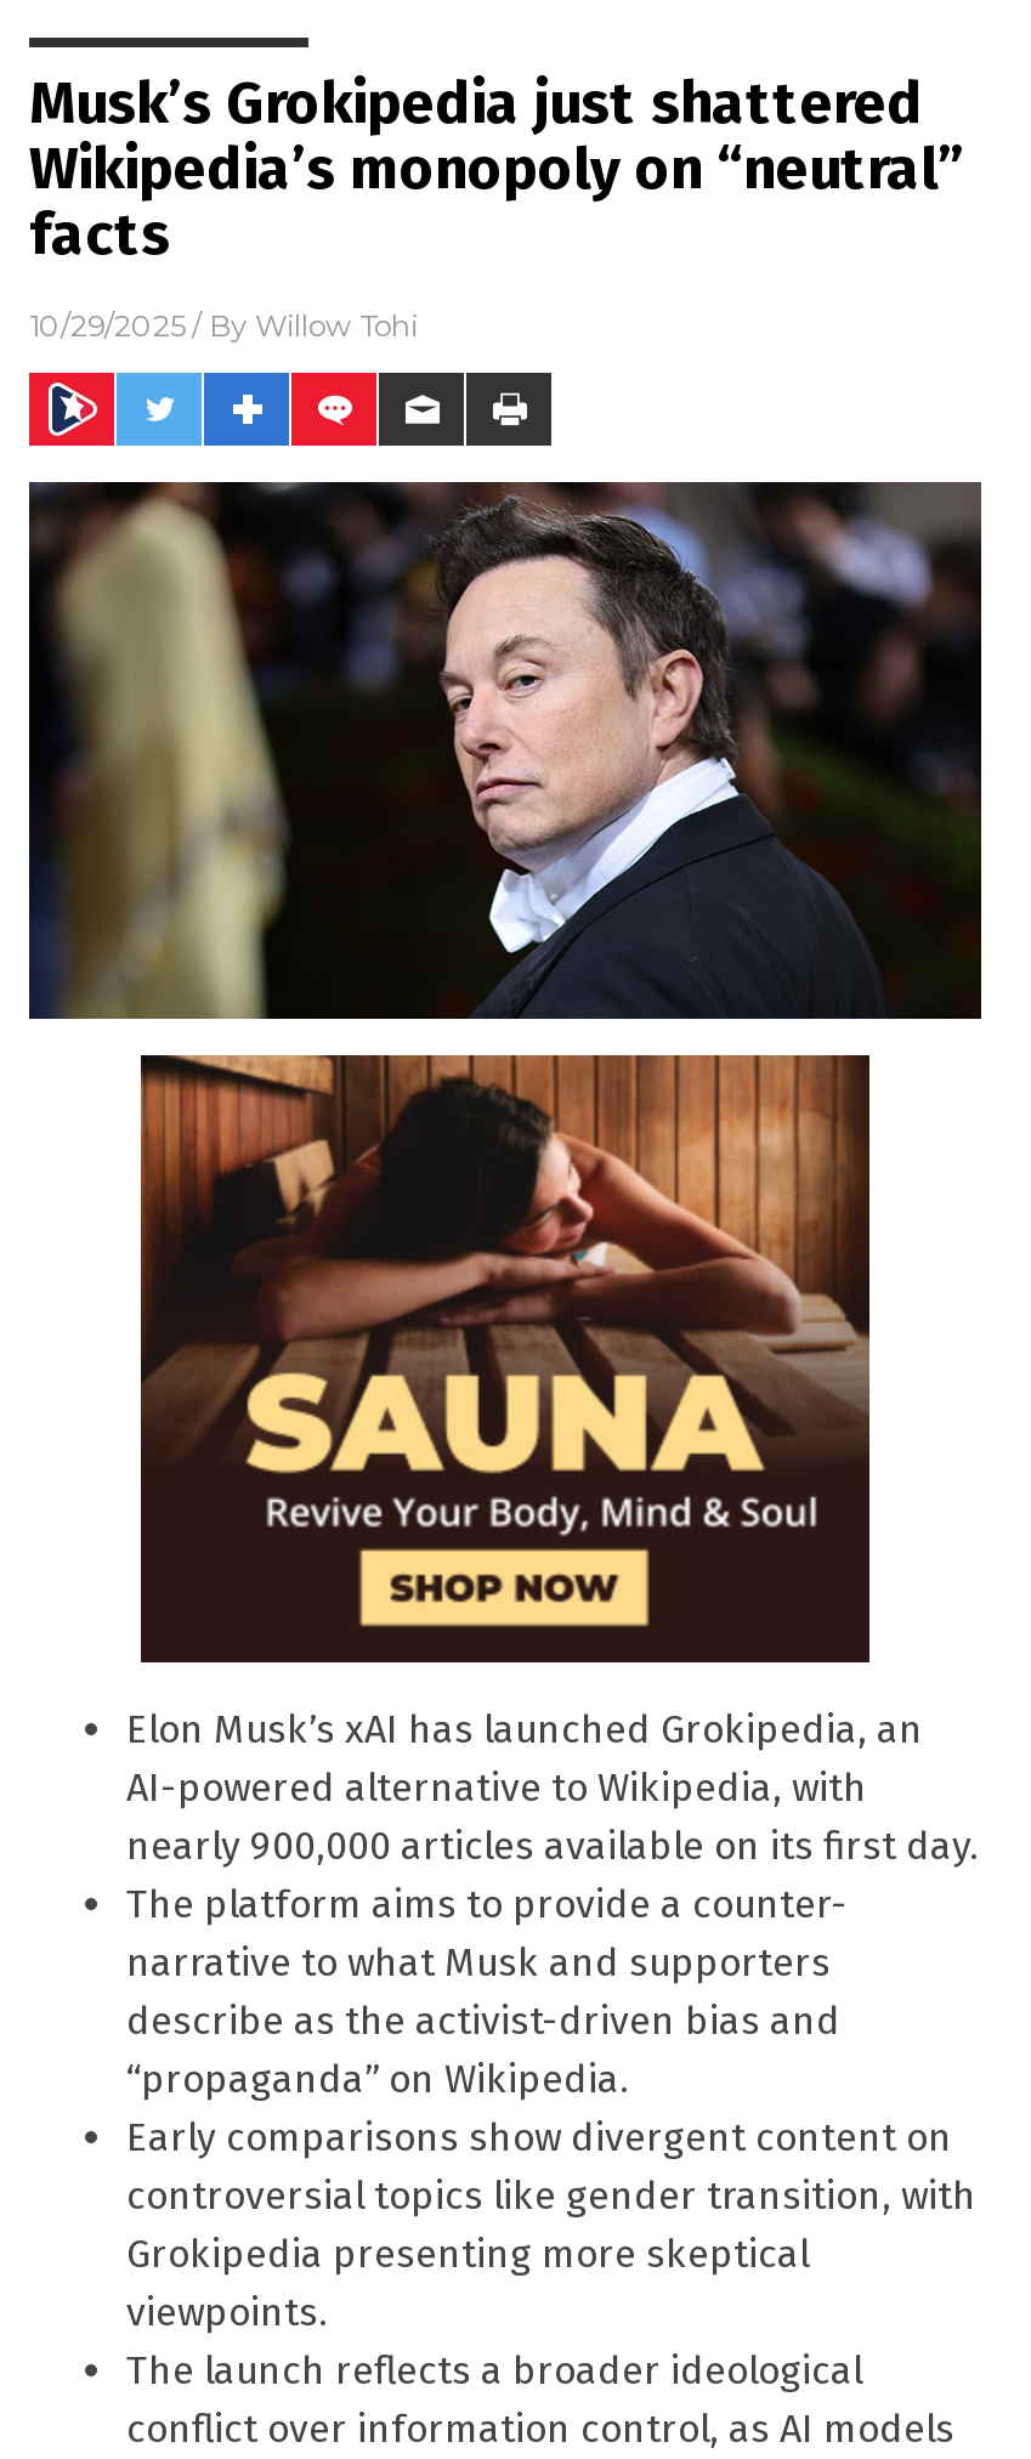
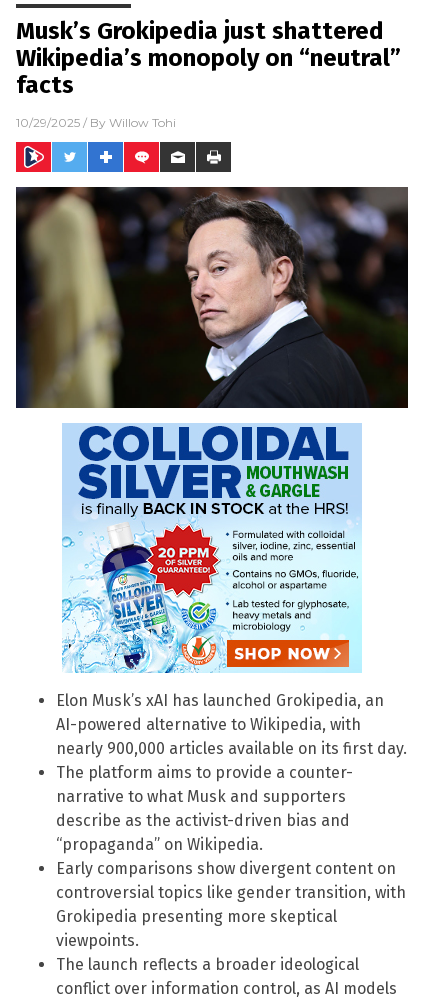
- [image]
+ [image]
